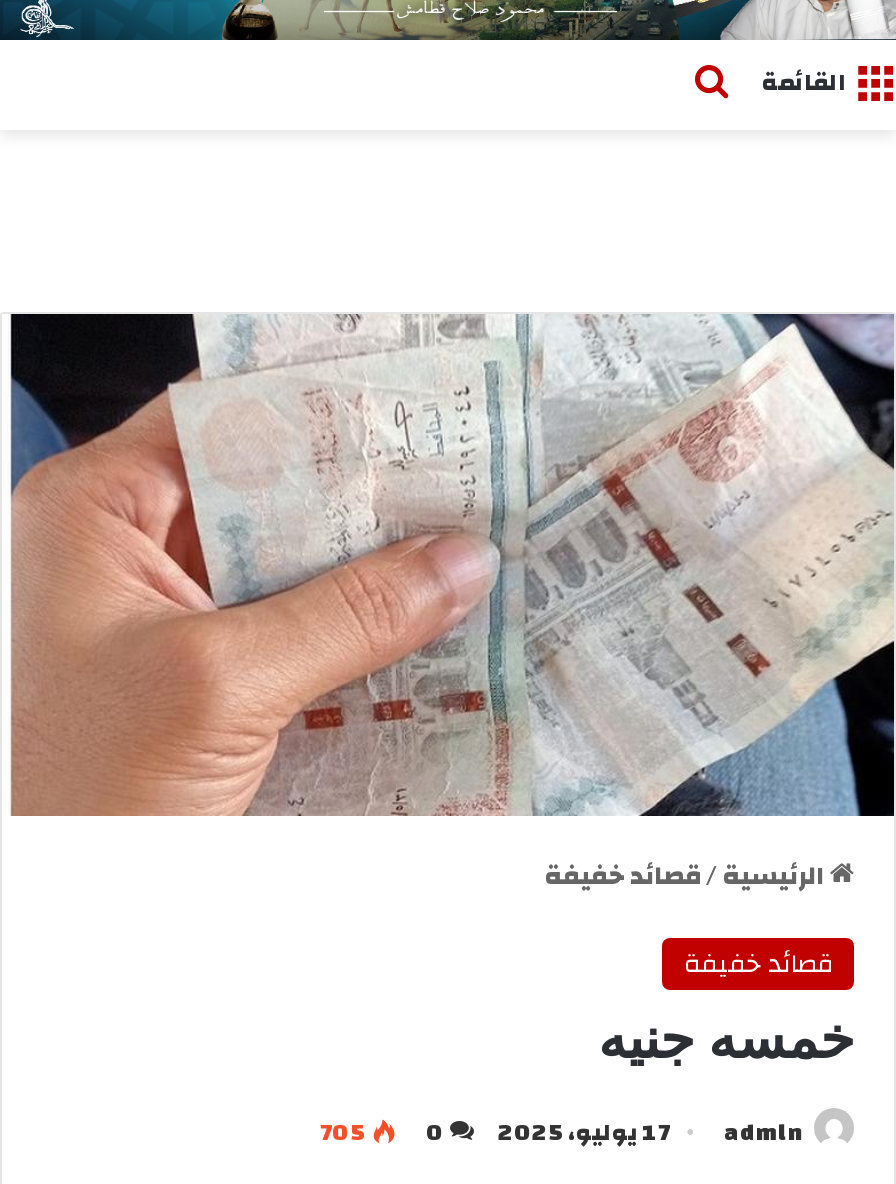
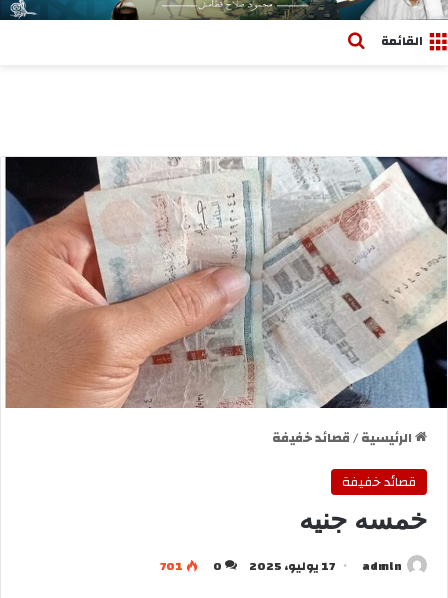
- 705 0
+ 701 0
